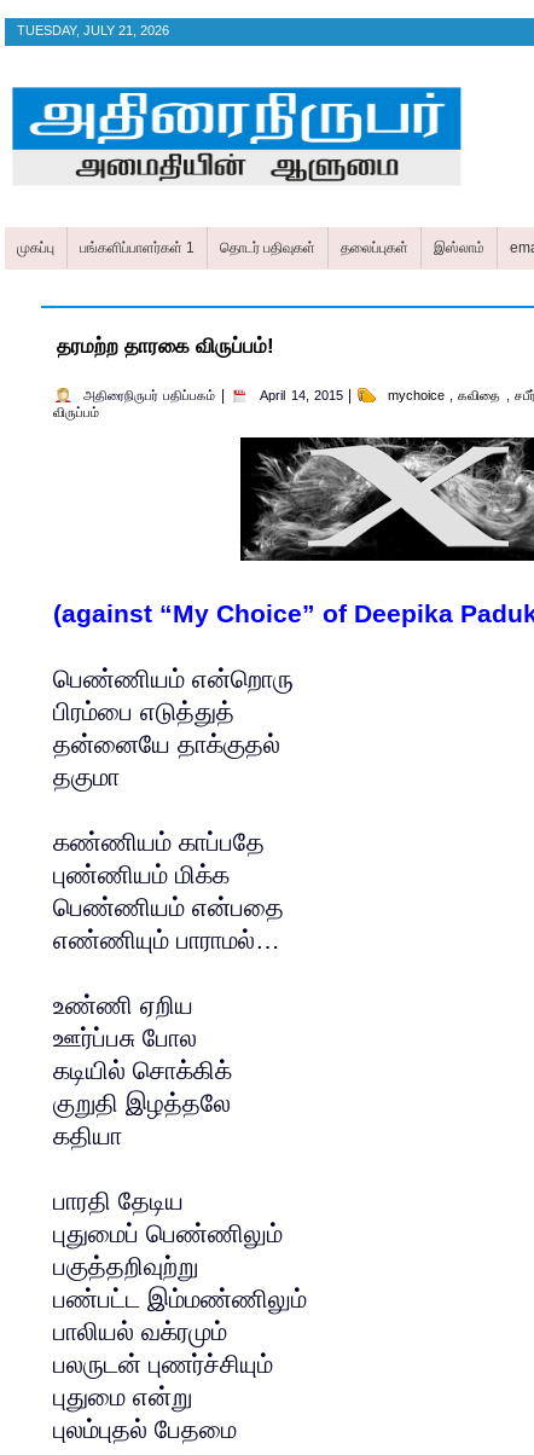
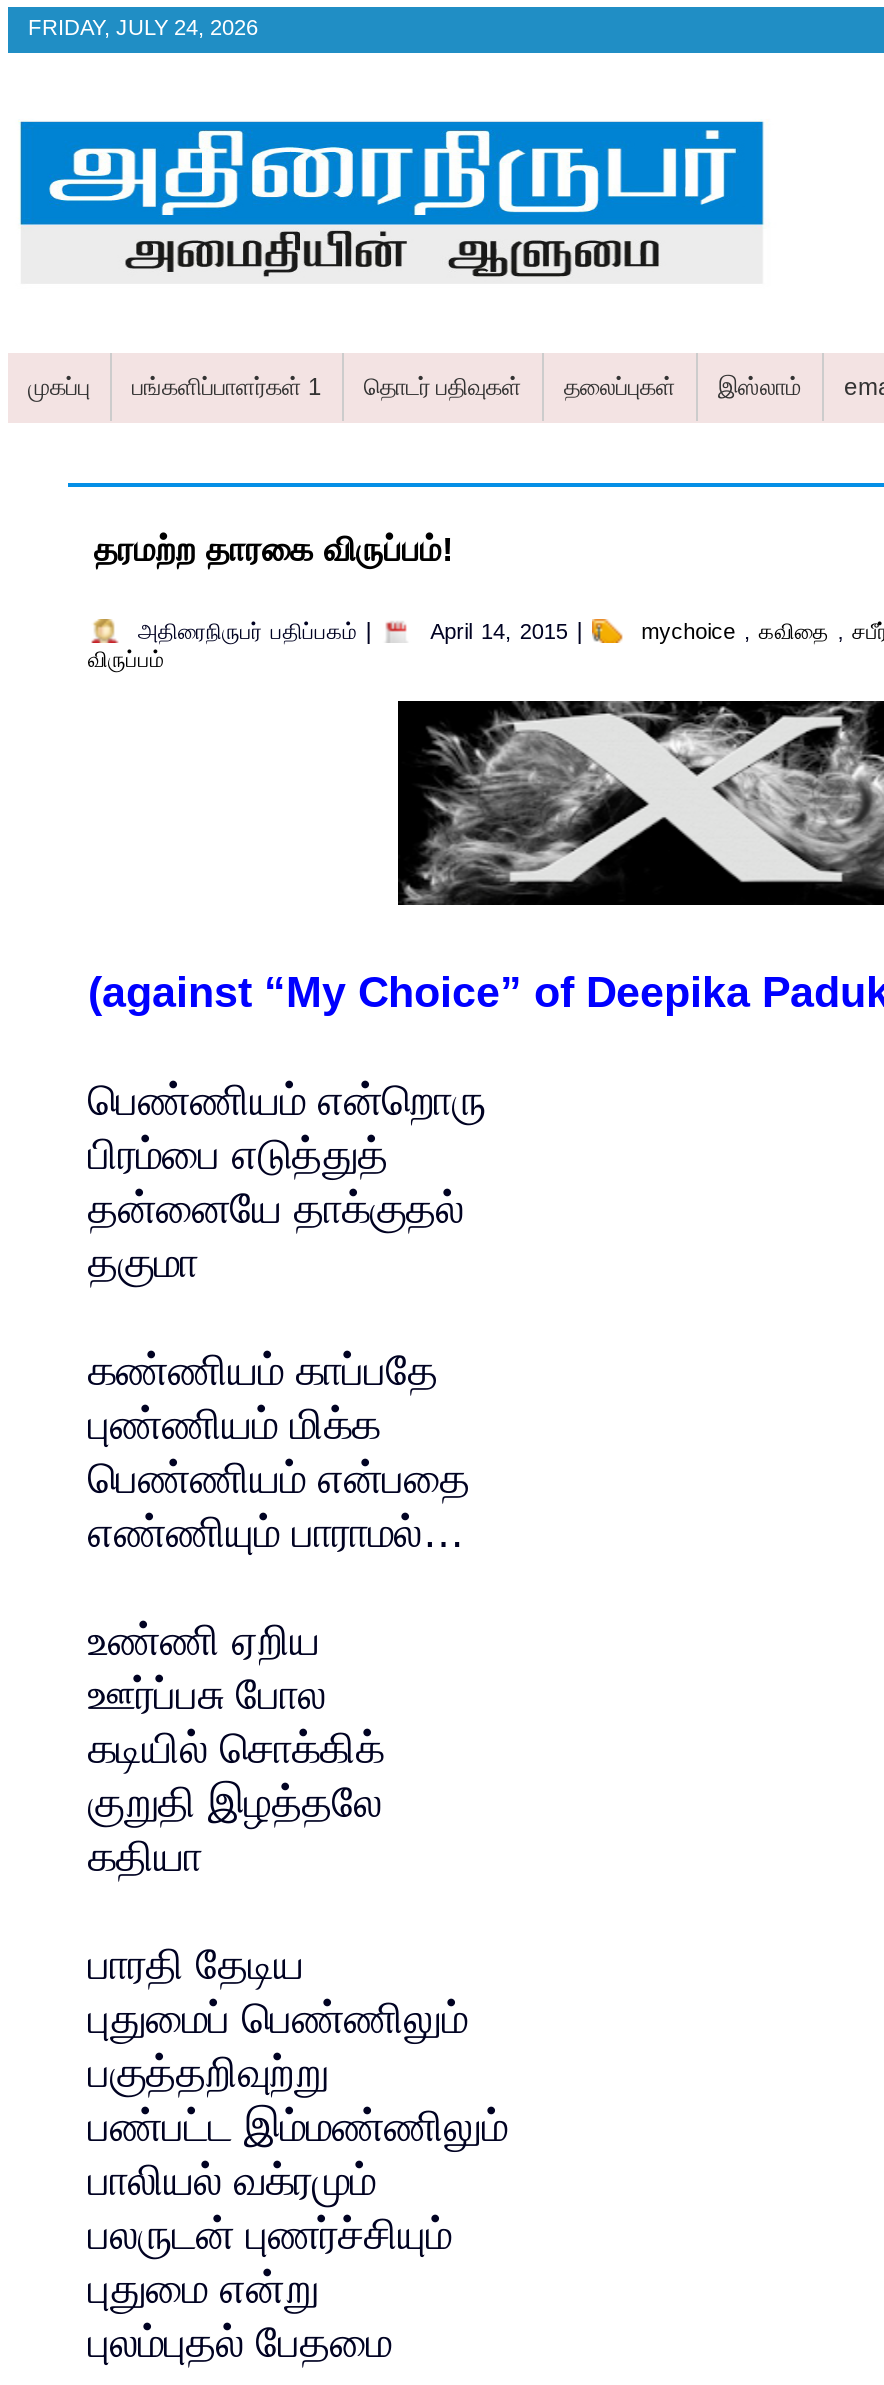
- TUESDAY, JULY 21, 2026
+ FRIDAY, JULY 24, 2026
